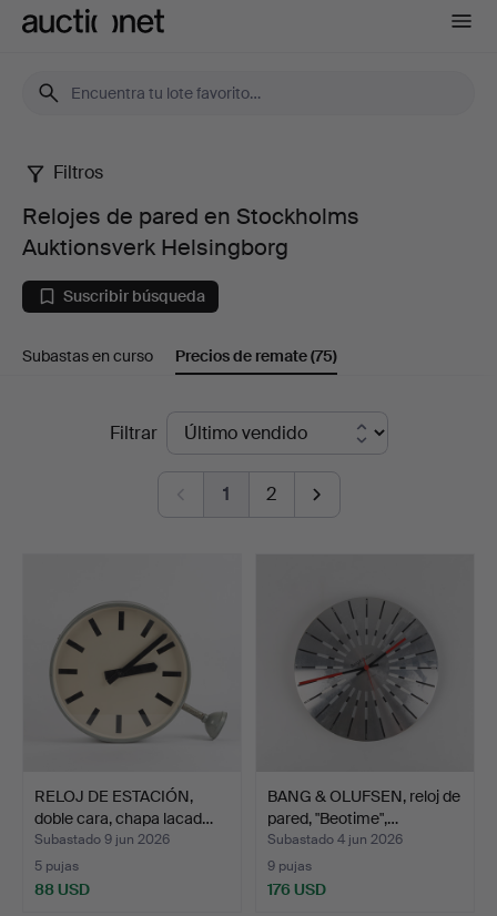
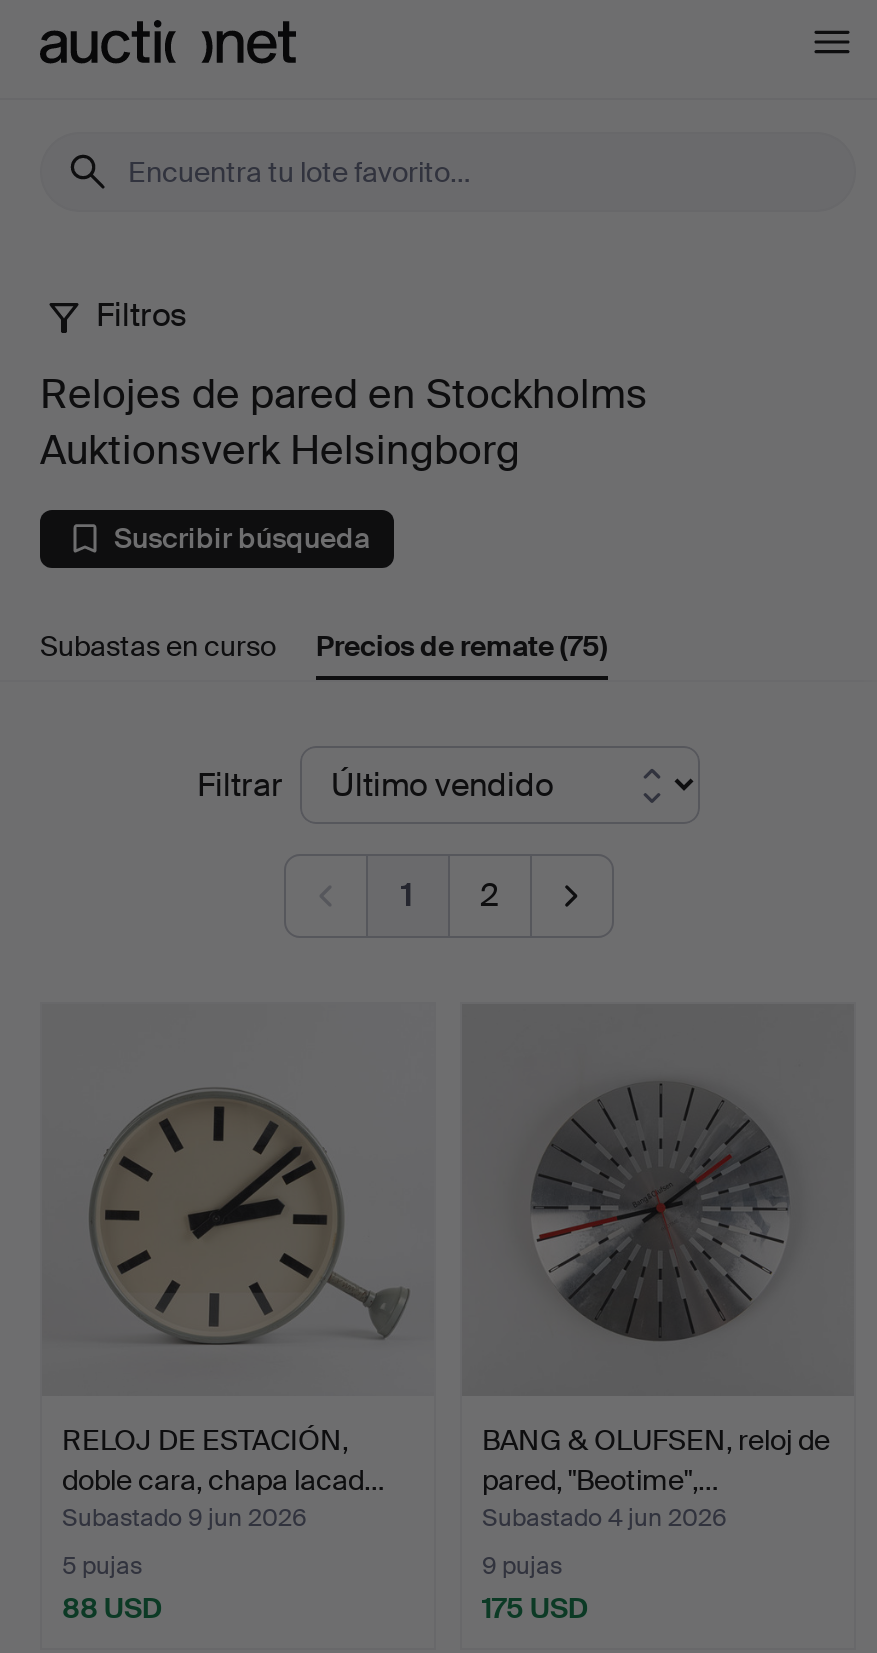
- 176 USD
+ 175 USD
